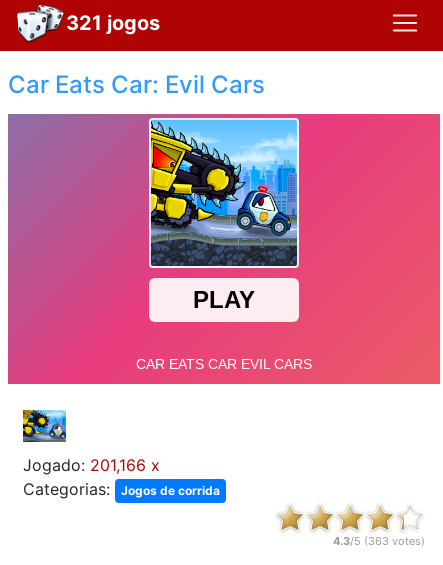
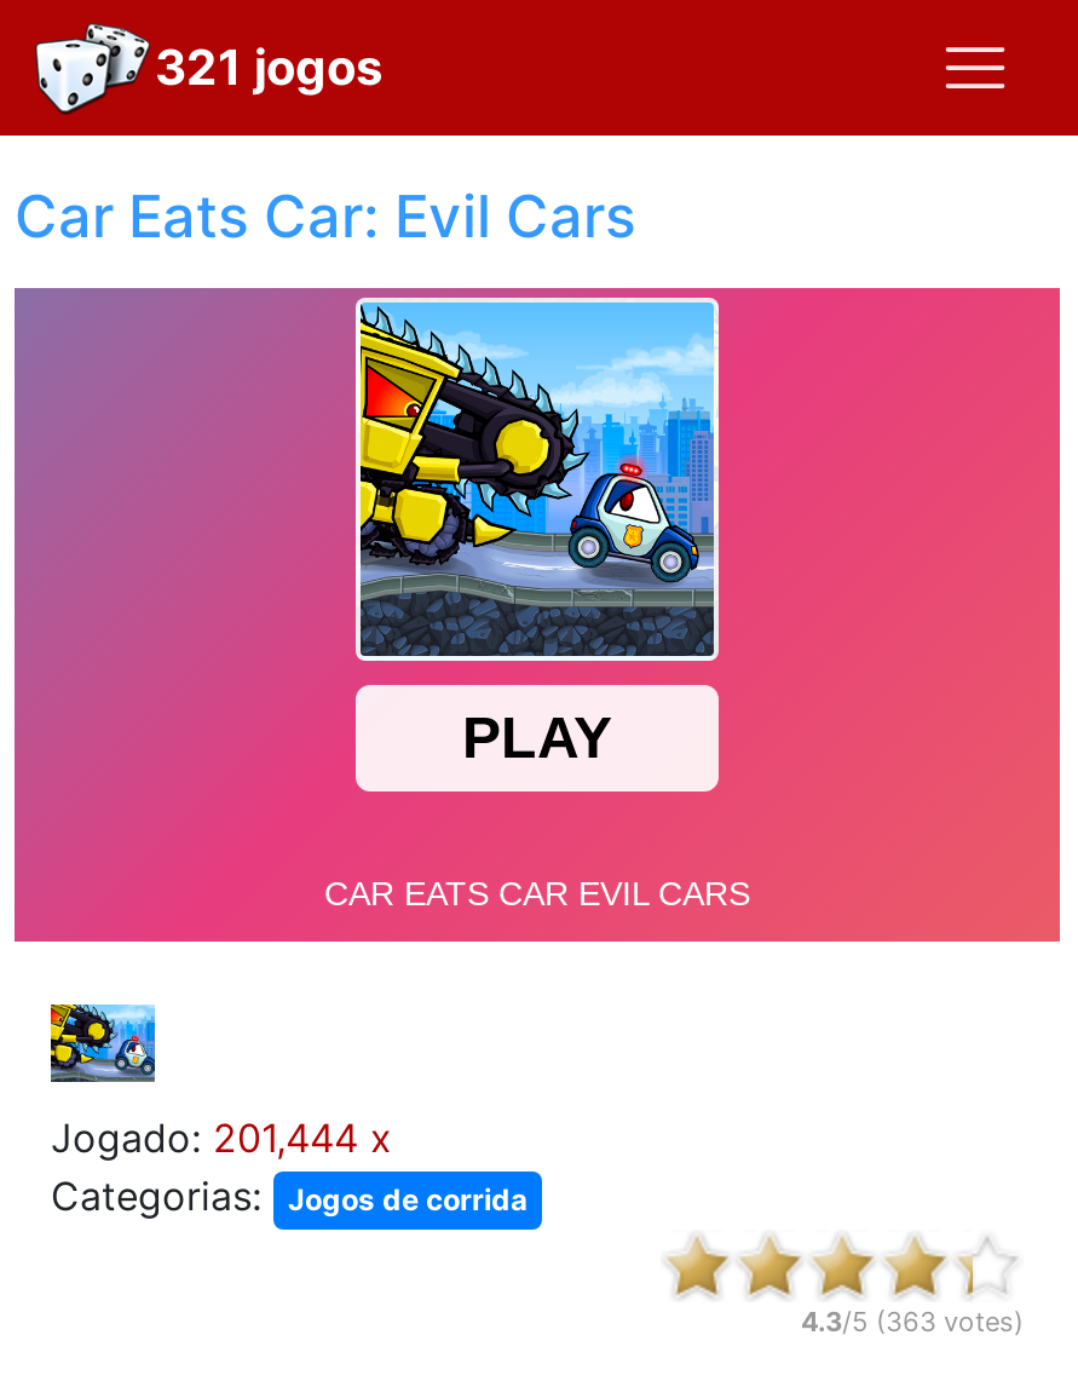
- Jogado: 201,166 x
+ Jogado: 201,444 x
